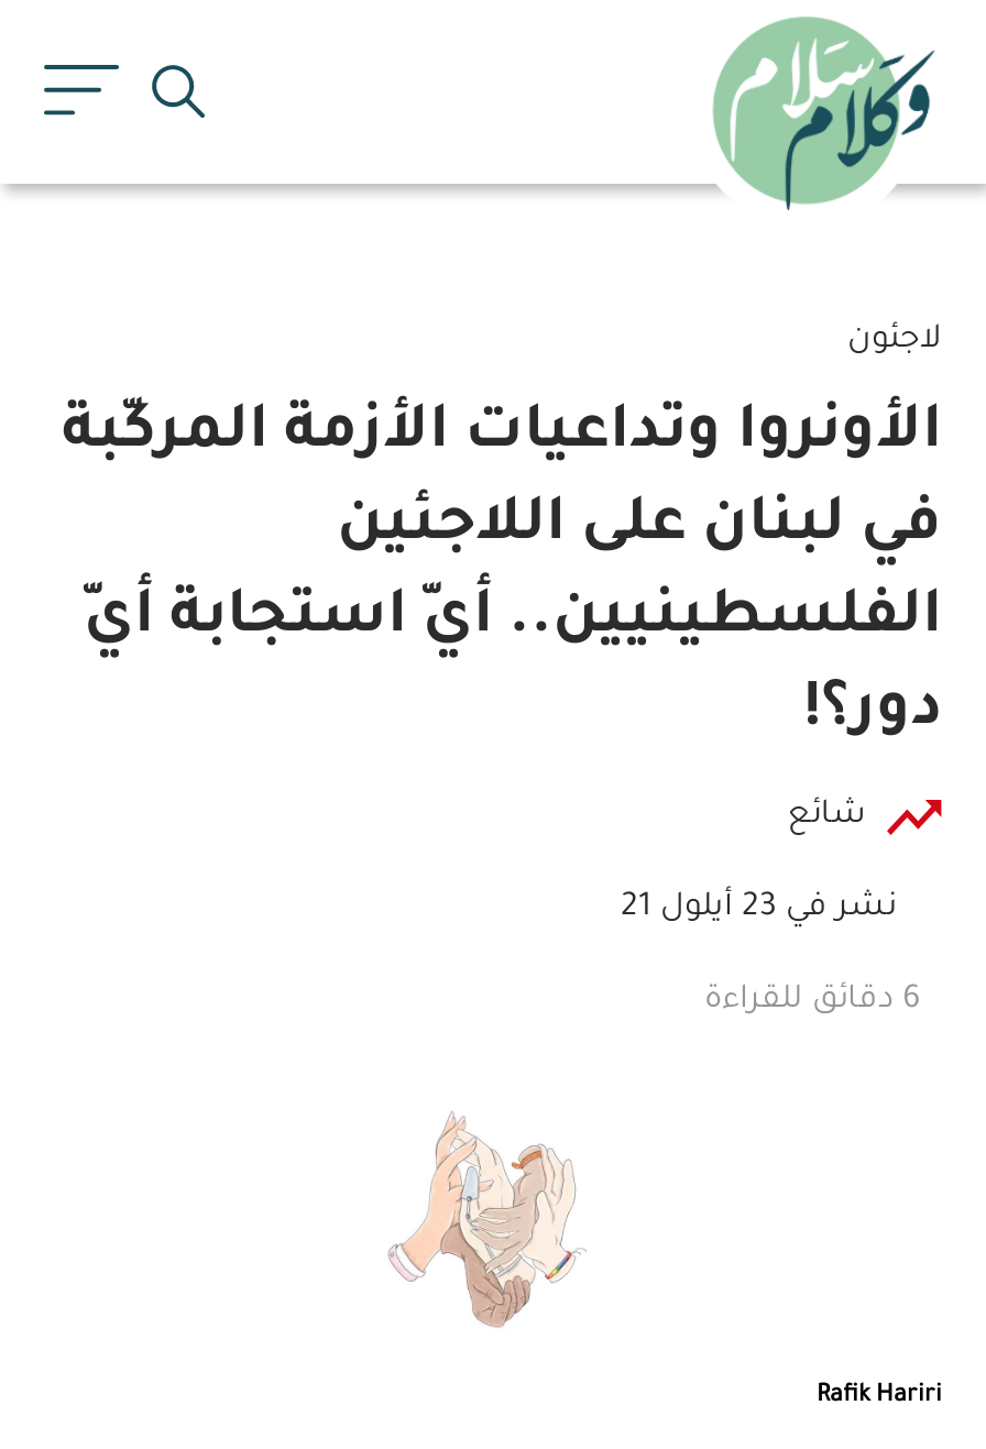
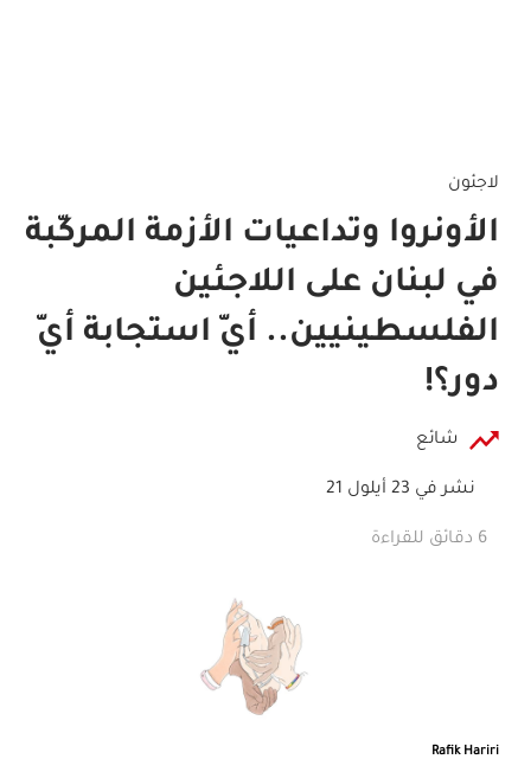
- [image]
